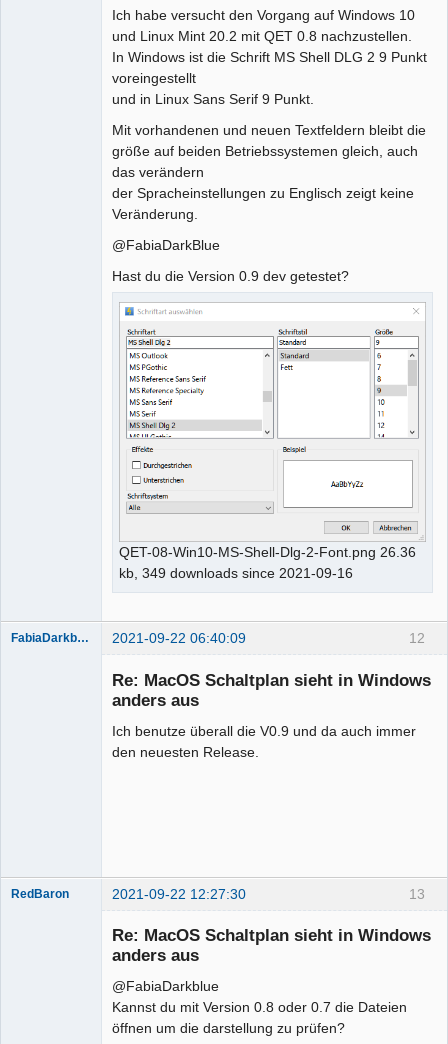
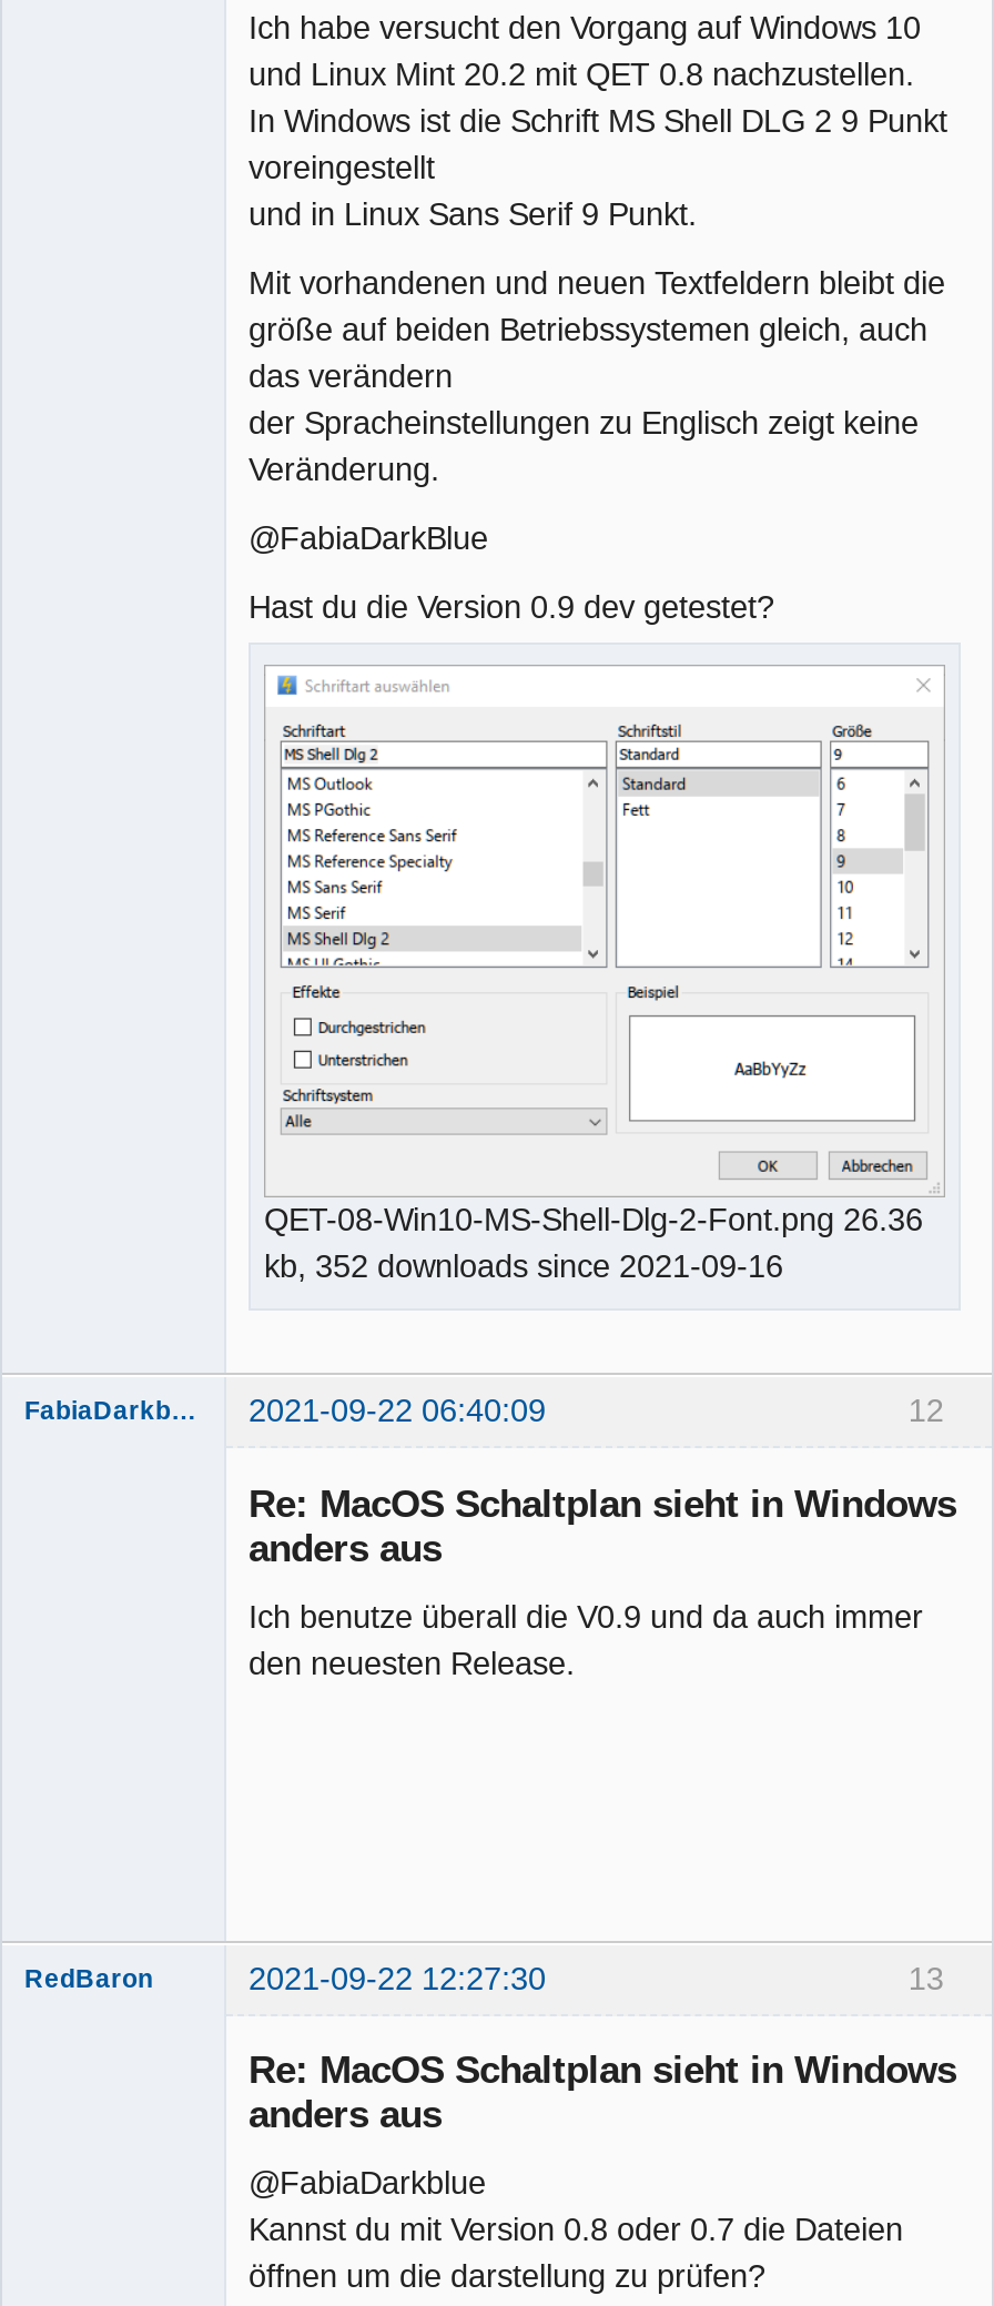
- kb, 349 downloads since 2021-09-16
+ kb, 352 downloads since 2021-09-16
